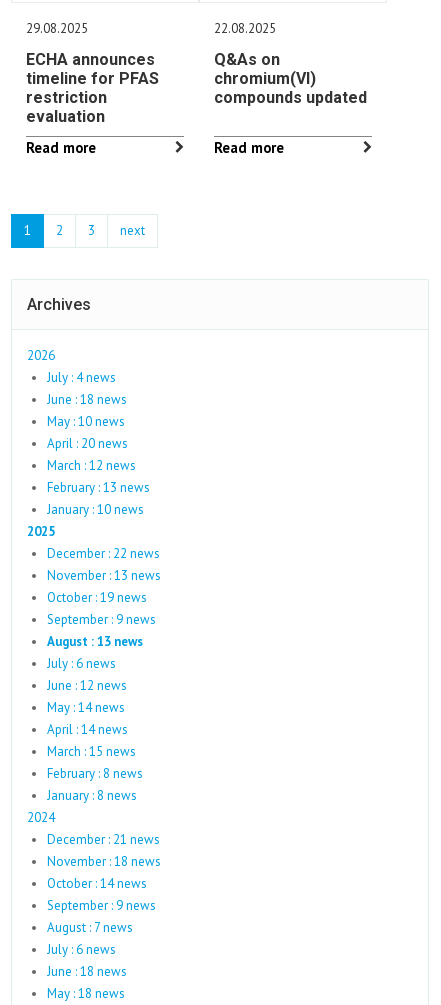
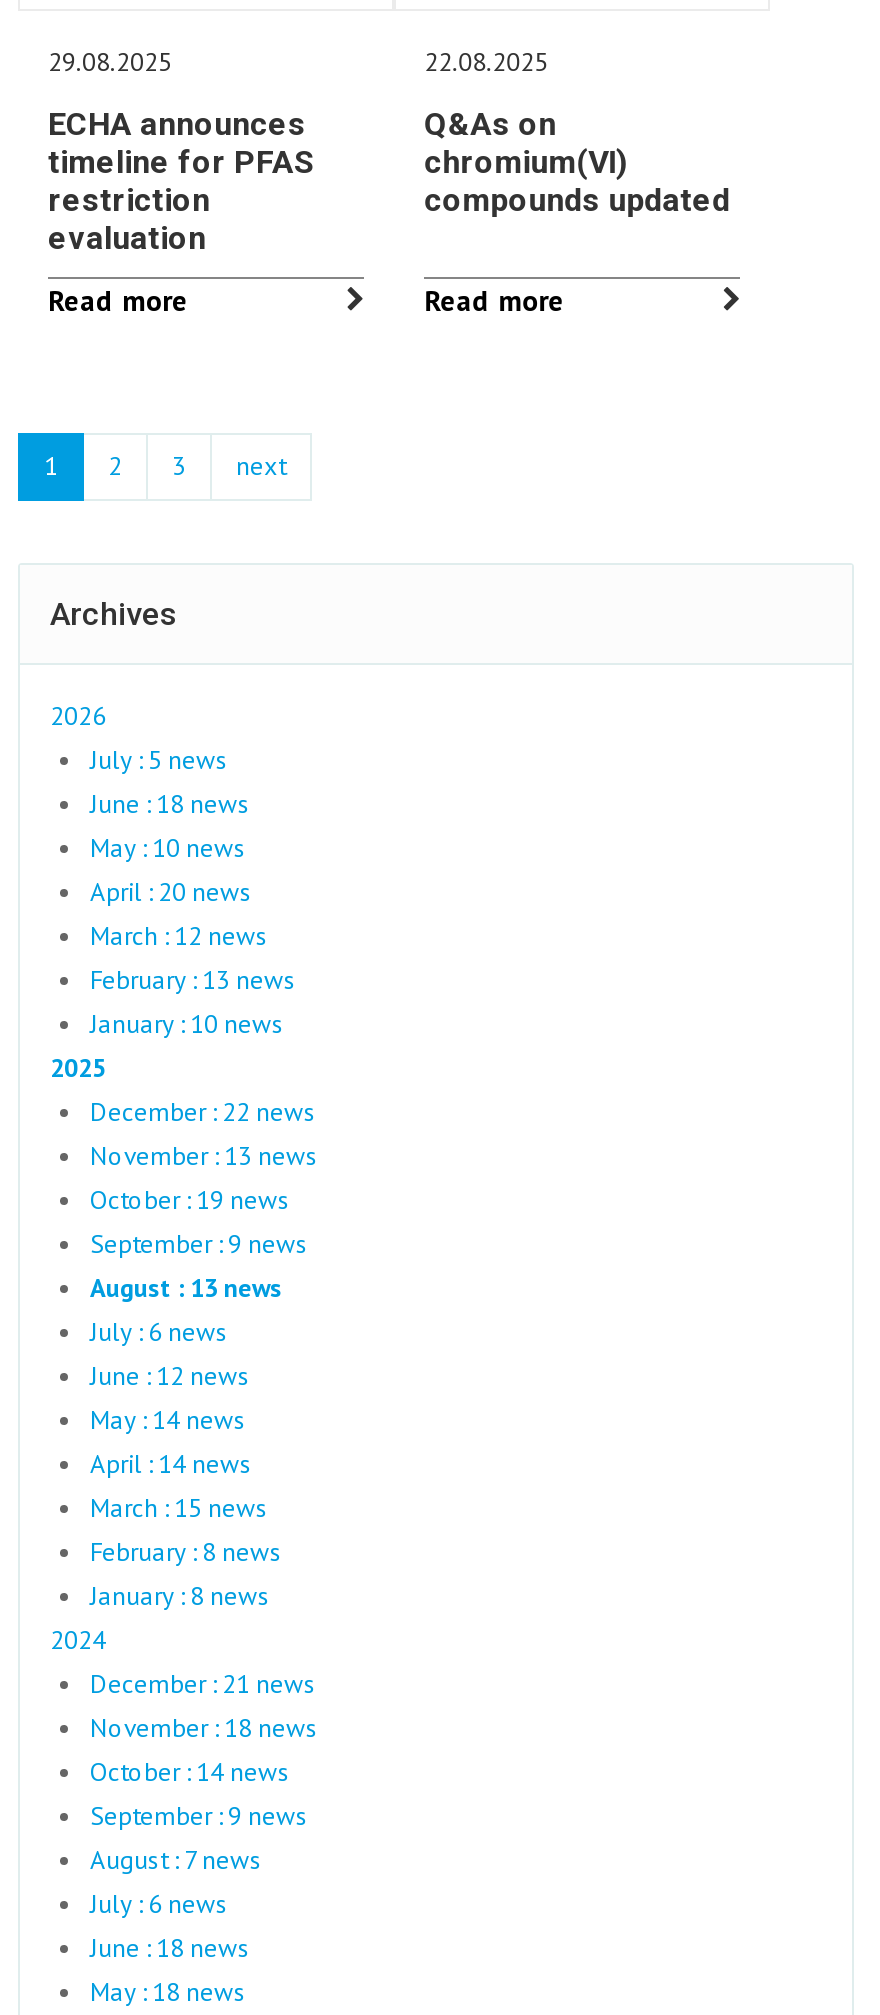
- July : 4 news
+ July : 5 news
